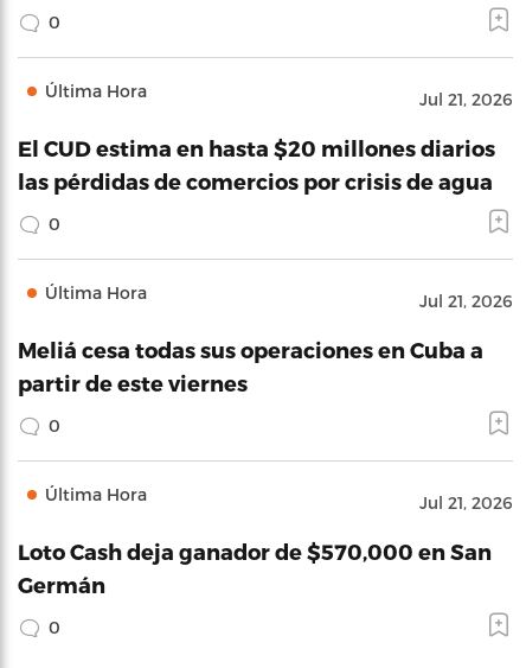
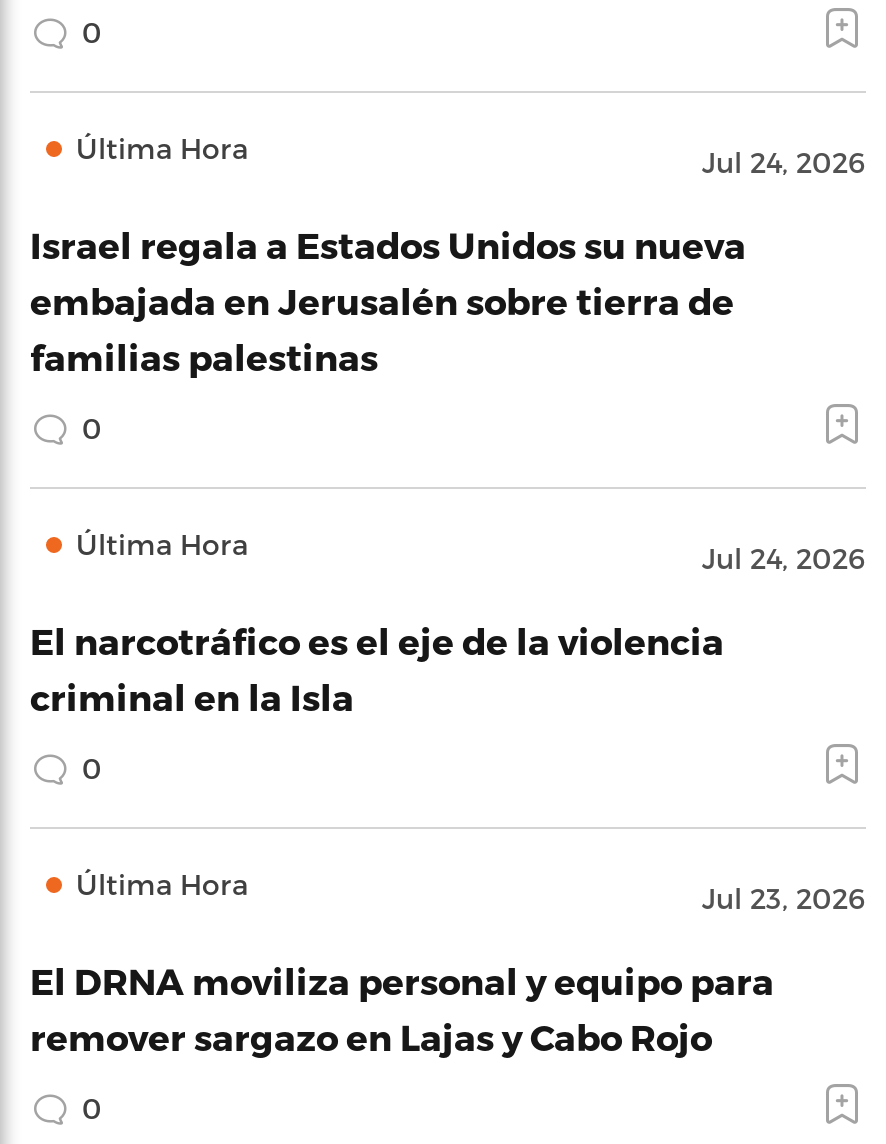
- Jul 21, 2026
+ Jul 24, 2026

- El CUD estima en hasta $20 millones diarios
- las pérdidas de comercios por crisis de agua
+ Israel regala a Estados Unidos su nueva
+ embajada en Jerusalén sobre tierra de
+ familias palestinas

- Jul 21, 2026
+ Jul 24, 2026

- Meliá cesa todas sus operaciones en Cuba a
- partir de este viernes
+ El narcotráfico es el eje de la violencia
+ criminal en la Isla

- Jul 21, 2026
+ Jul 23, 2026

- Loto Cash deja ganador de $570,000 en San
- Germán
+ El DRNA moviliza personal y equipo para
+ remover sargazo en Lajas y Cabo Rojo
